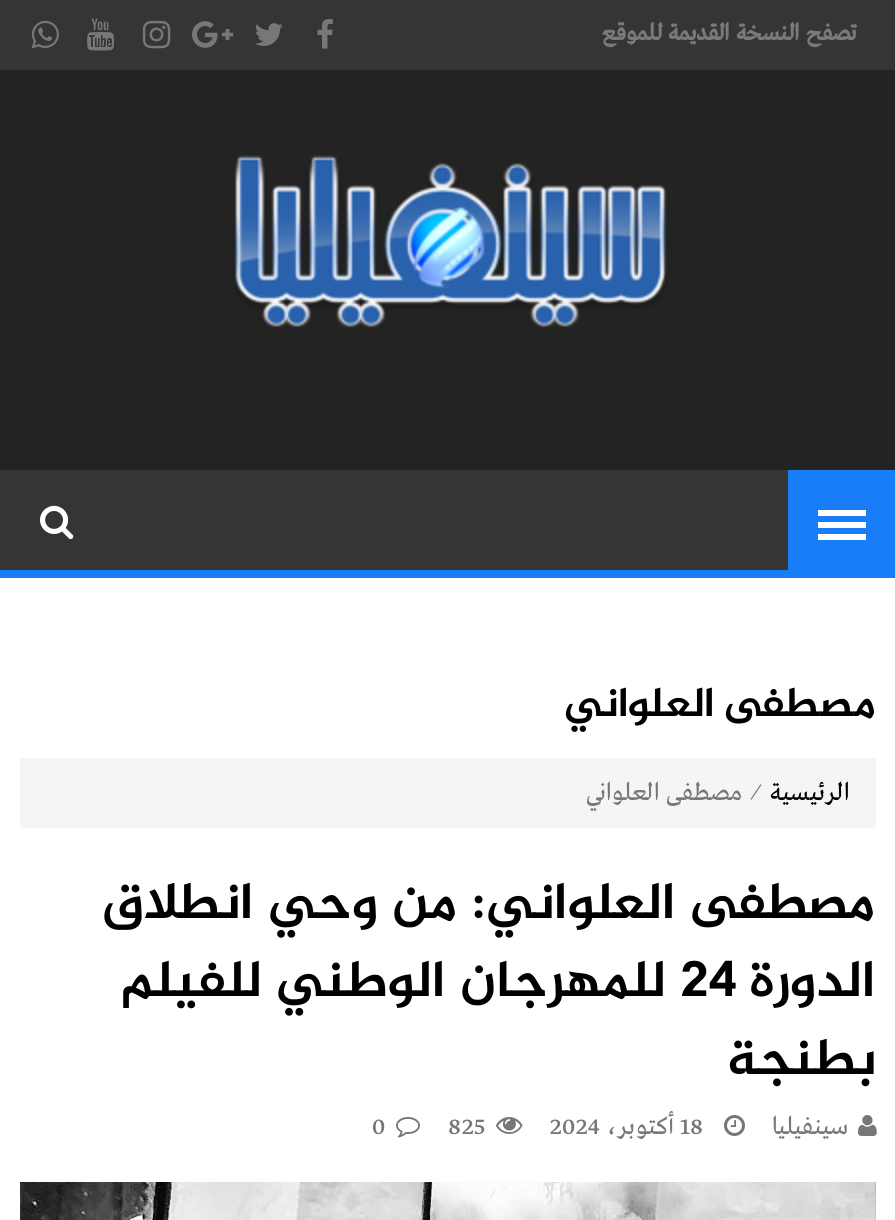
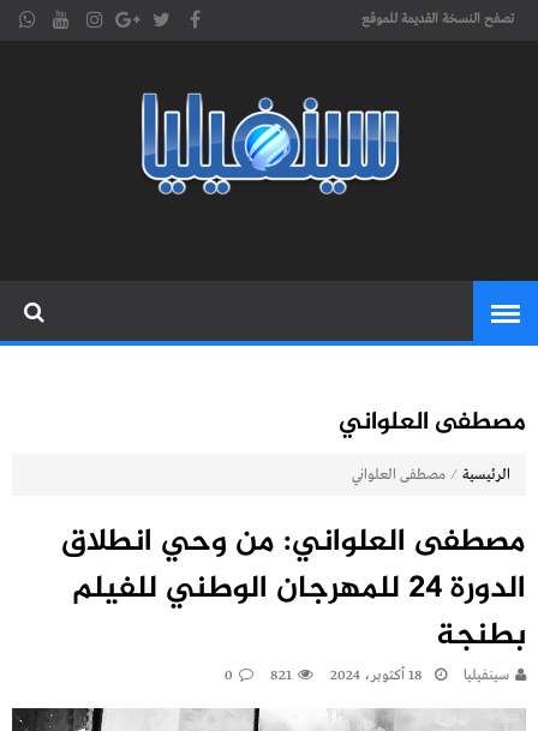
- 0 825
+ 0 821
